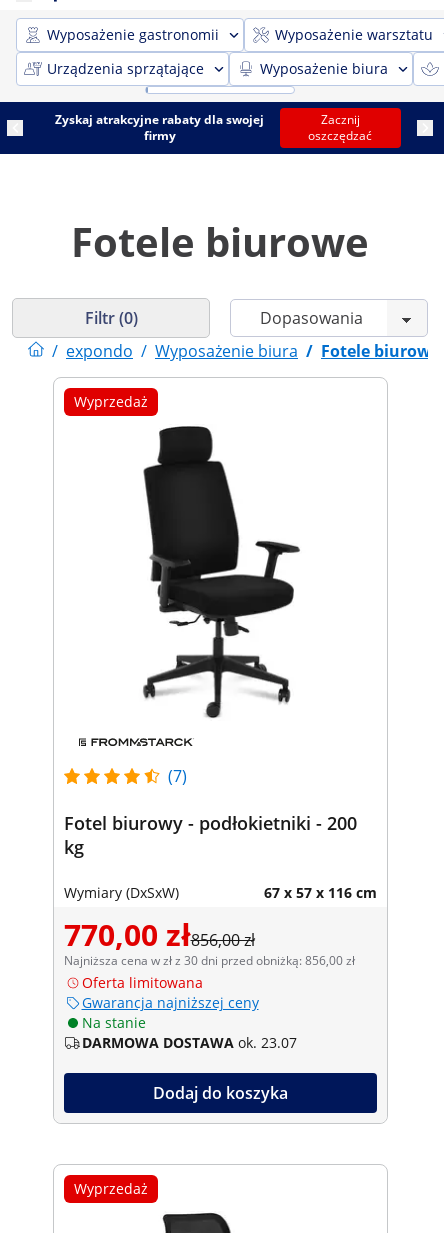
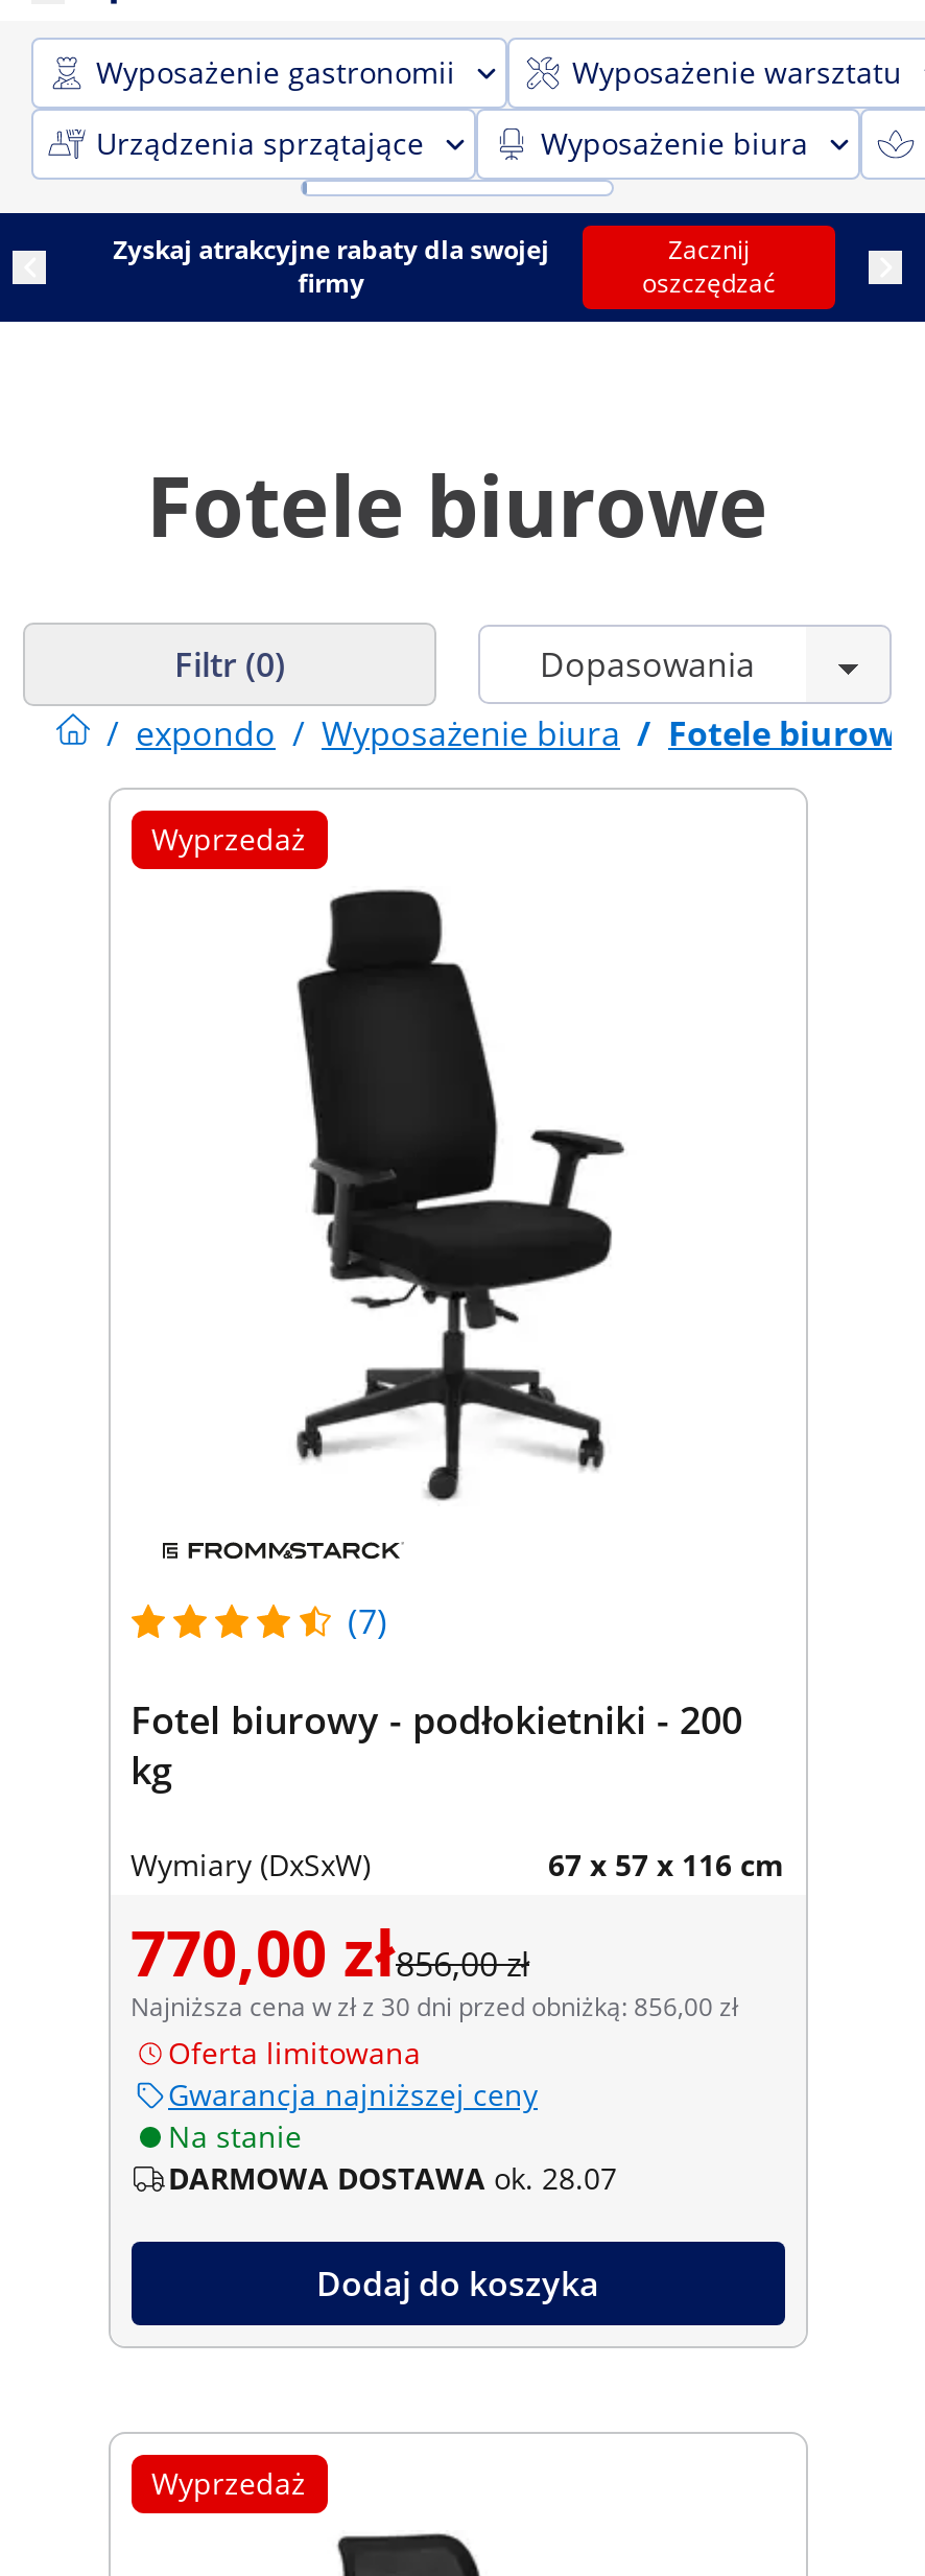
- DARMOWA DOSTAWA ok. 23.07
+ DARMOWA DOSTAWA ok. 28.07
